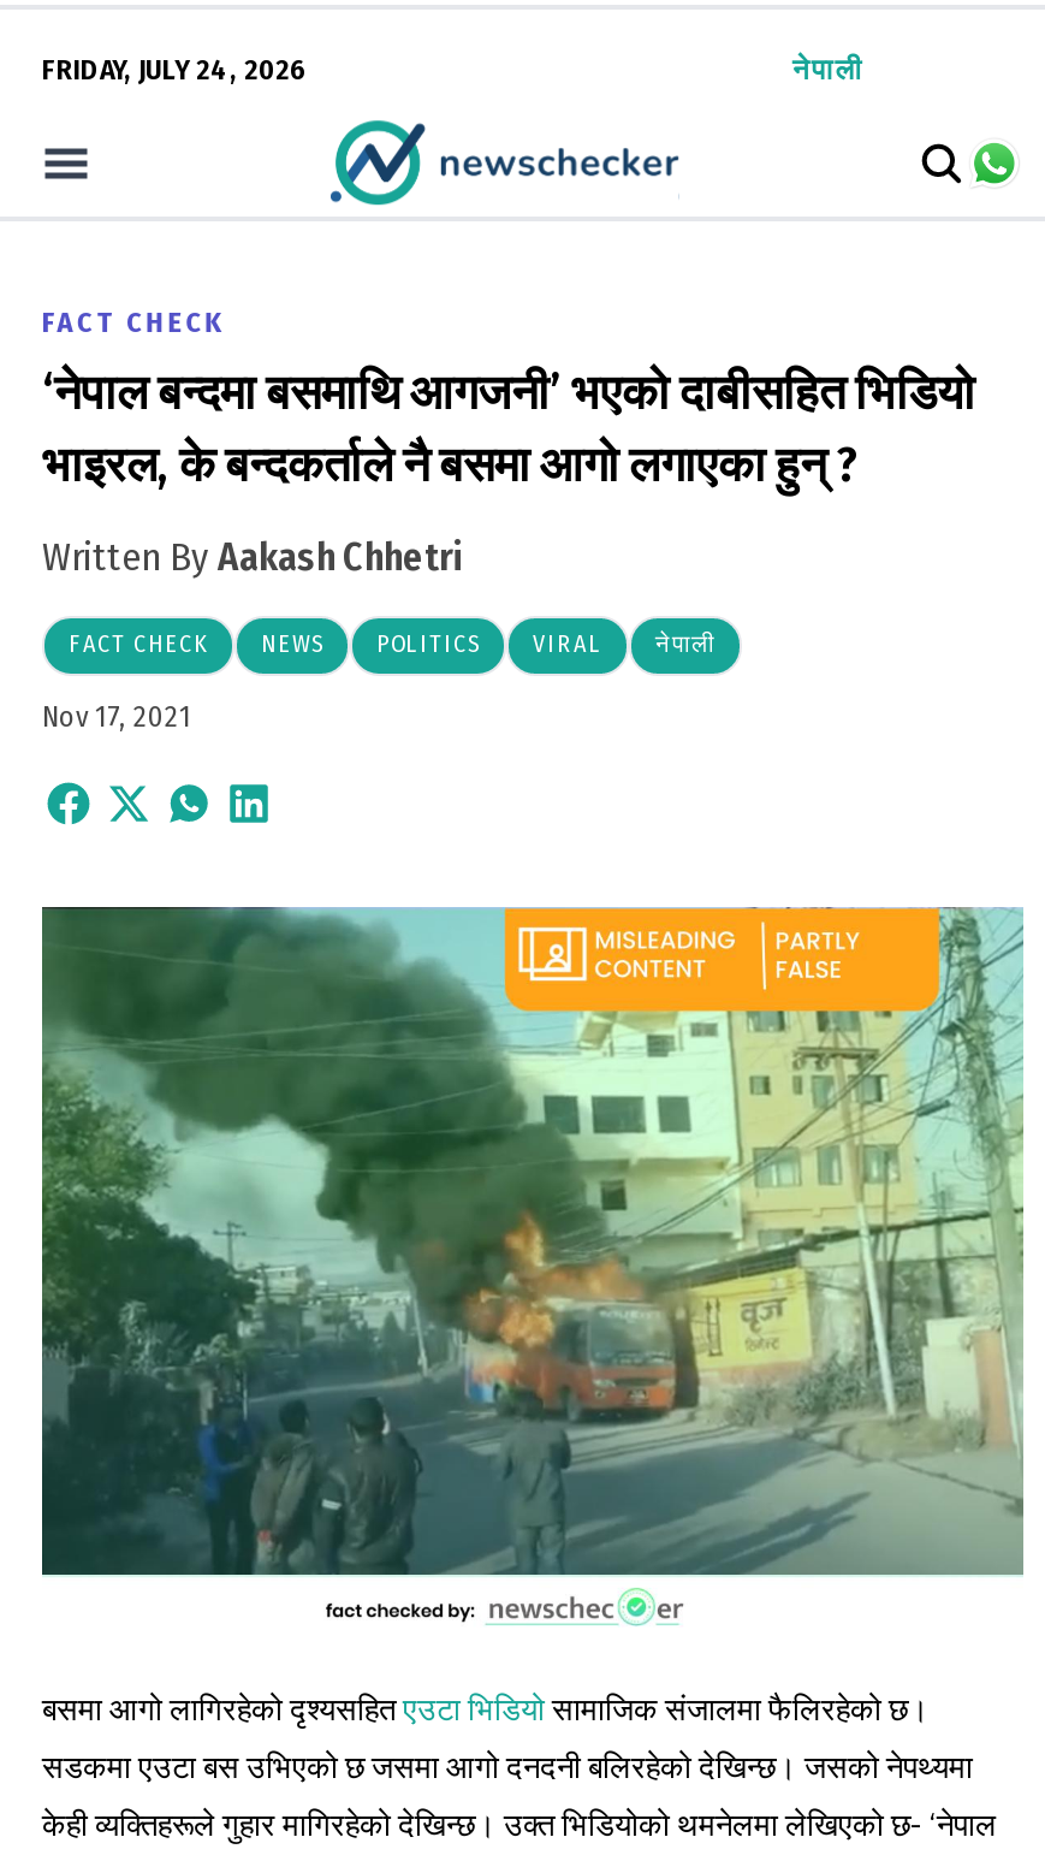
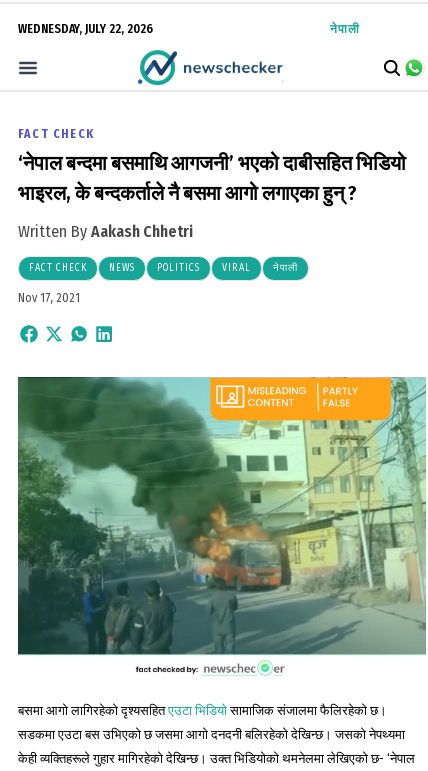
- FRIDAY, JULY 24, 2026
+ WEDNESDAY, JULY 22, 2026
